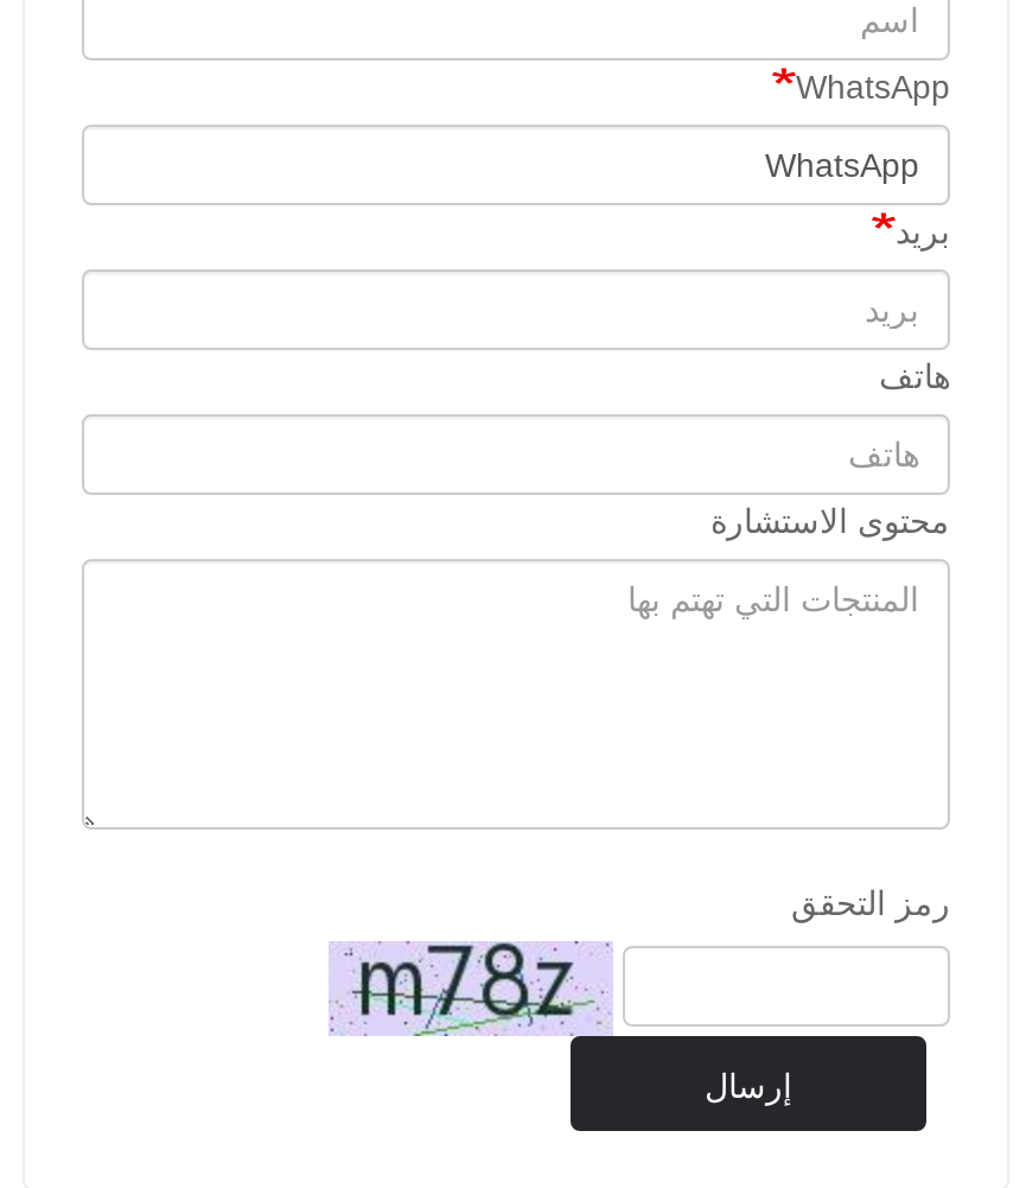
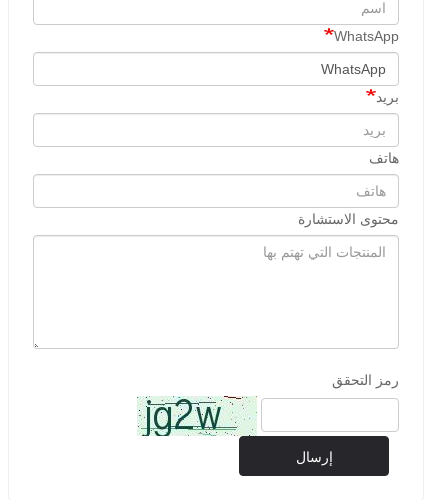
- [image]
+ [image]
